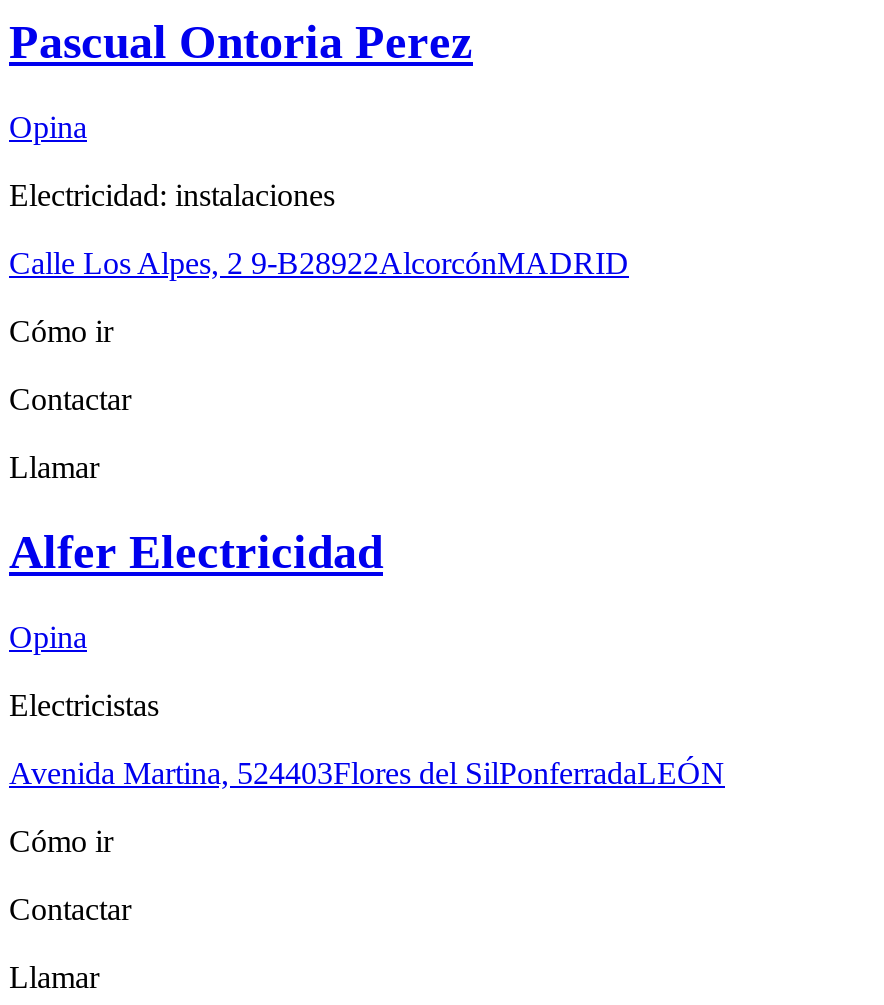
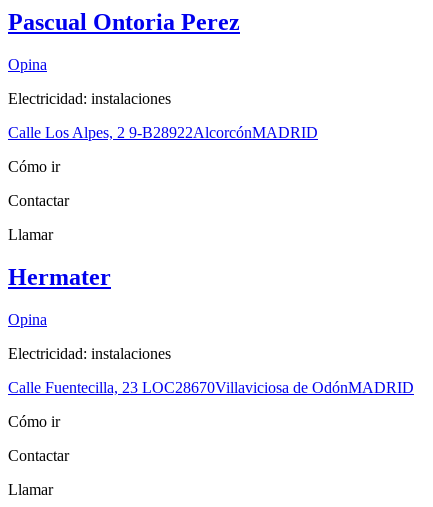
- Alfer Electricidad
+ Hermater

- Electricistas
+ Electricidad: instalaciones

- Avenida Martina, 524403Flores del SilPonferradaLEÓN
+ Calle Fuentecilla, 23 LOC28670Villaviciosa de OdónMADRID
